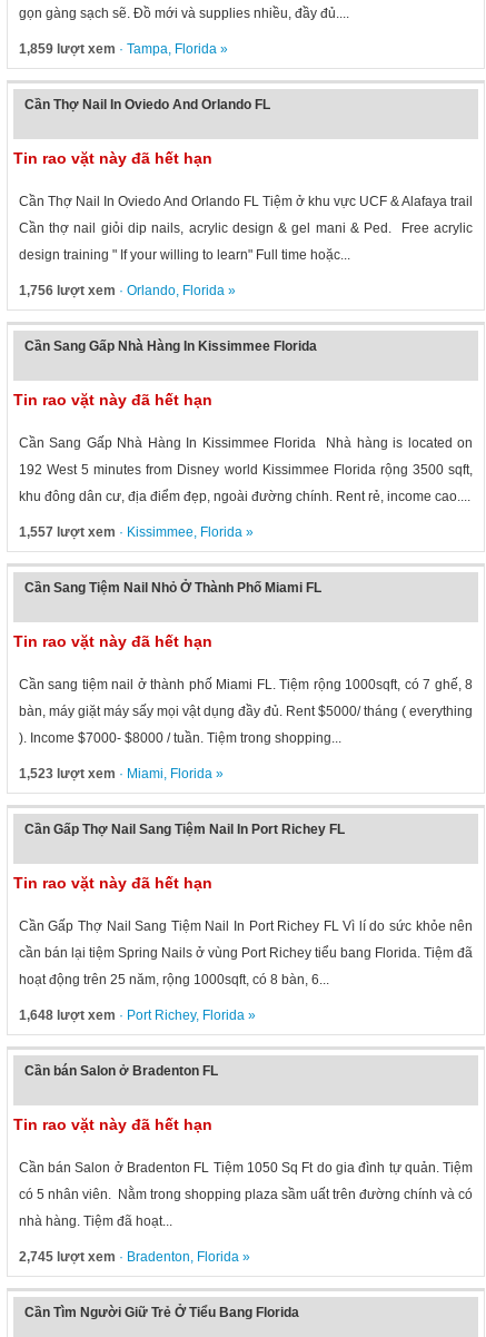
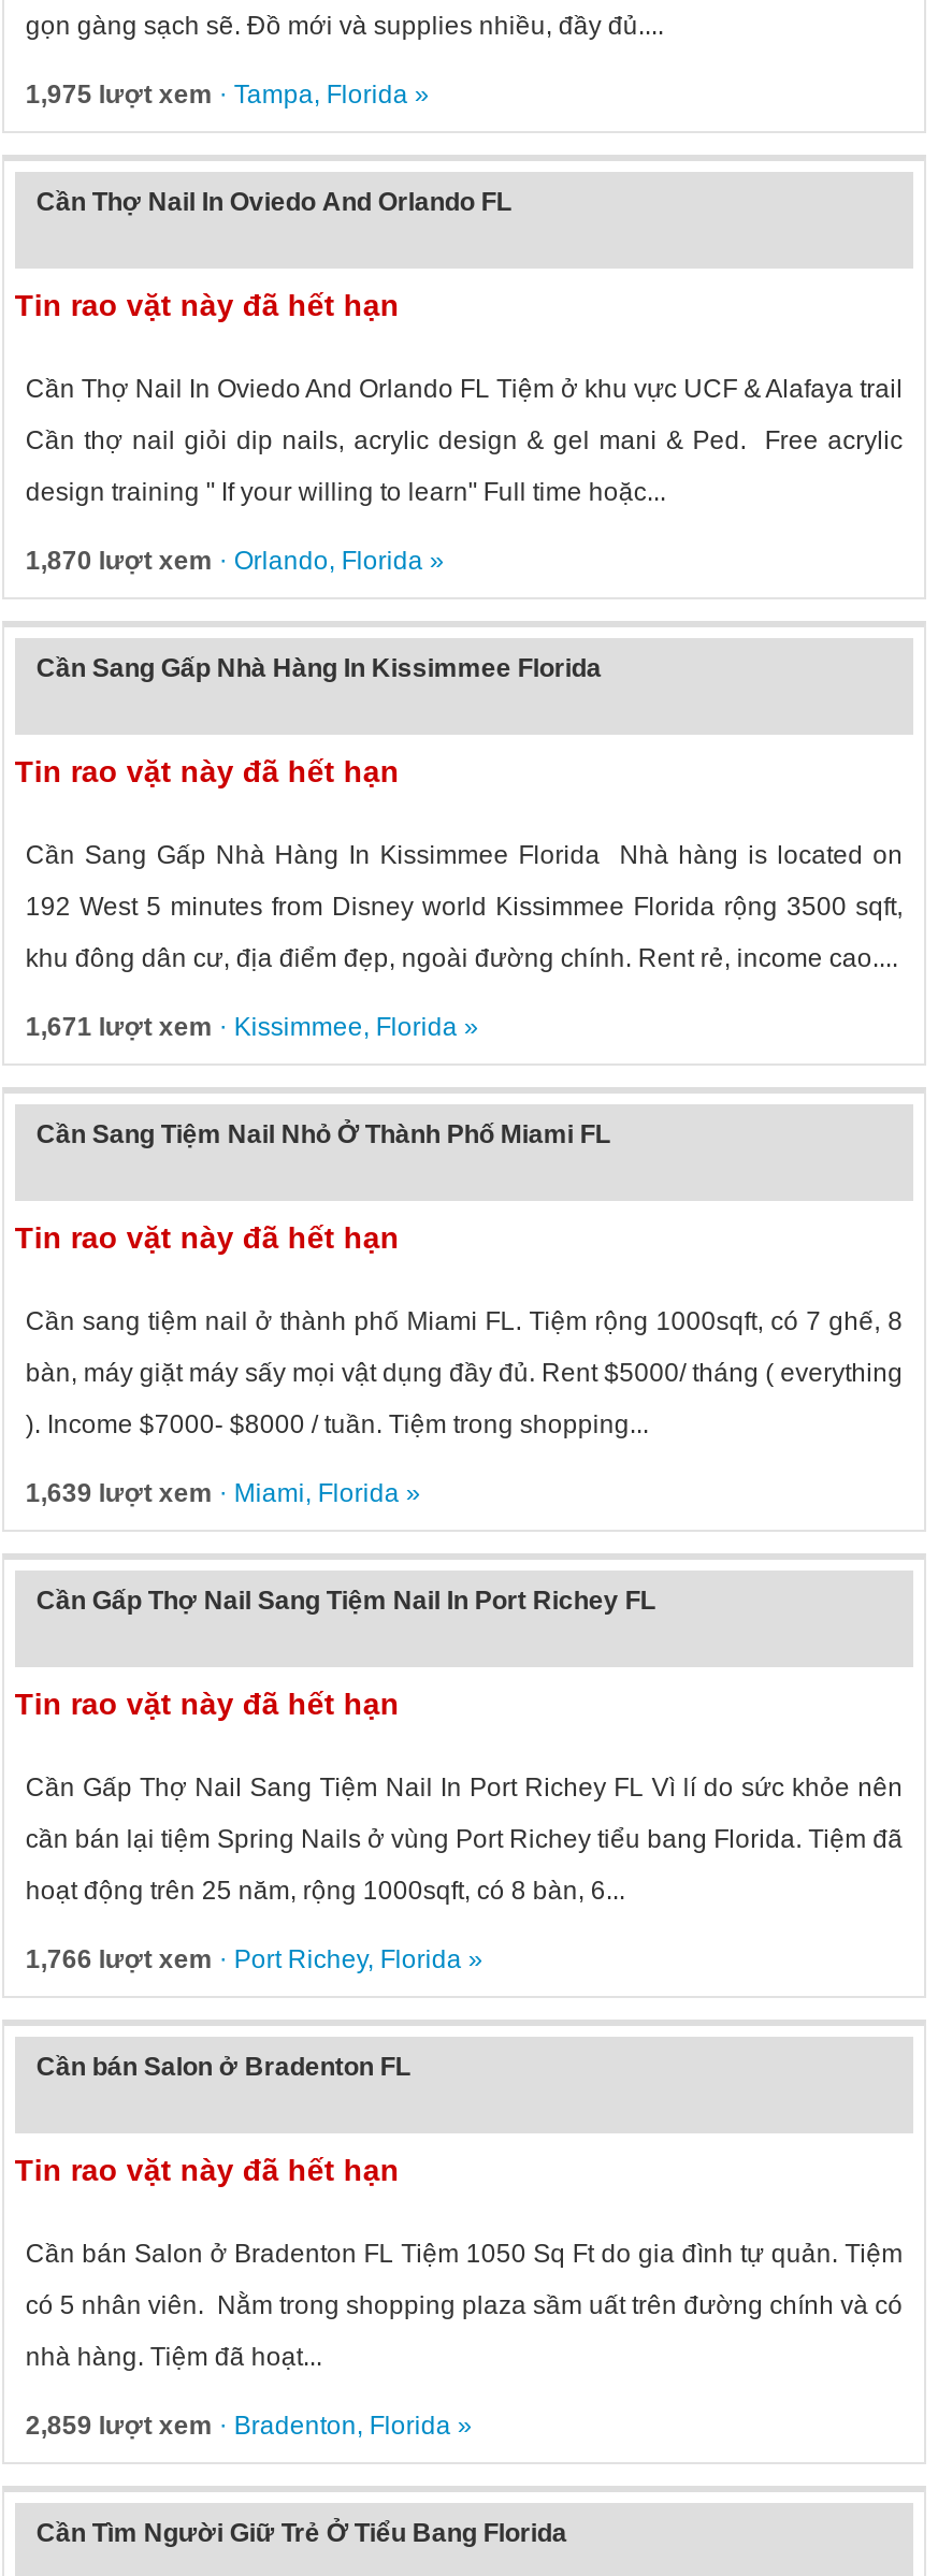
- 1,859 lượt xem · Tampa, Florida»
+ 1,975 lượt xem · Tampa, Florida»

- 1,756 lượt xem · Orlando, Florida»
+ 1,870 lượt xem · Orlando, Florida»

- 1,557 lượt xem · Kissimmee, Florida»
+ 1,671 lượt xem · Kissimmee, Florida»

- 1,523 lượt xem · Miami, Florida»
+ 1,639 lượt xem · Miami, Florida»

- 1,648 lượt xem · Port Richey, Florida»
+ 1,766 lượt xem · Port Richey, Florida»

- 2,745 lượt xem · Bradenton, Florida»
+ 2,859 lượt xem · Bradenton, Florida»
